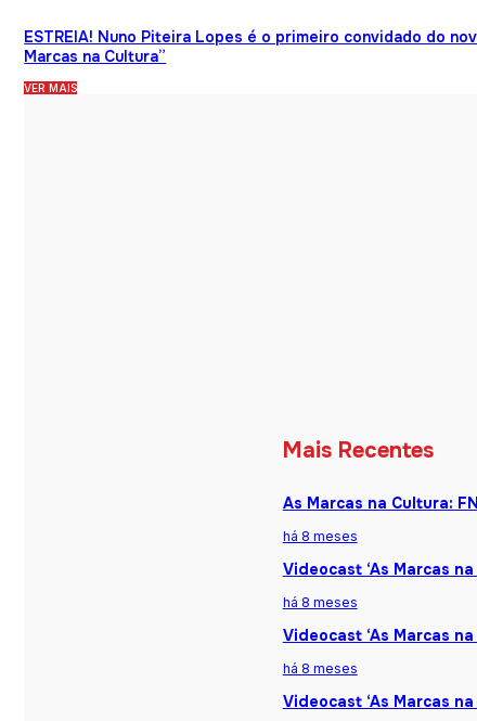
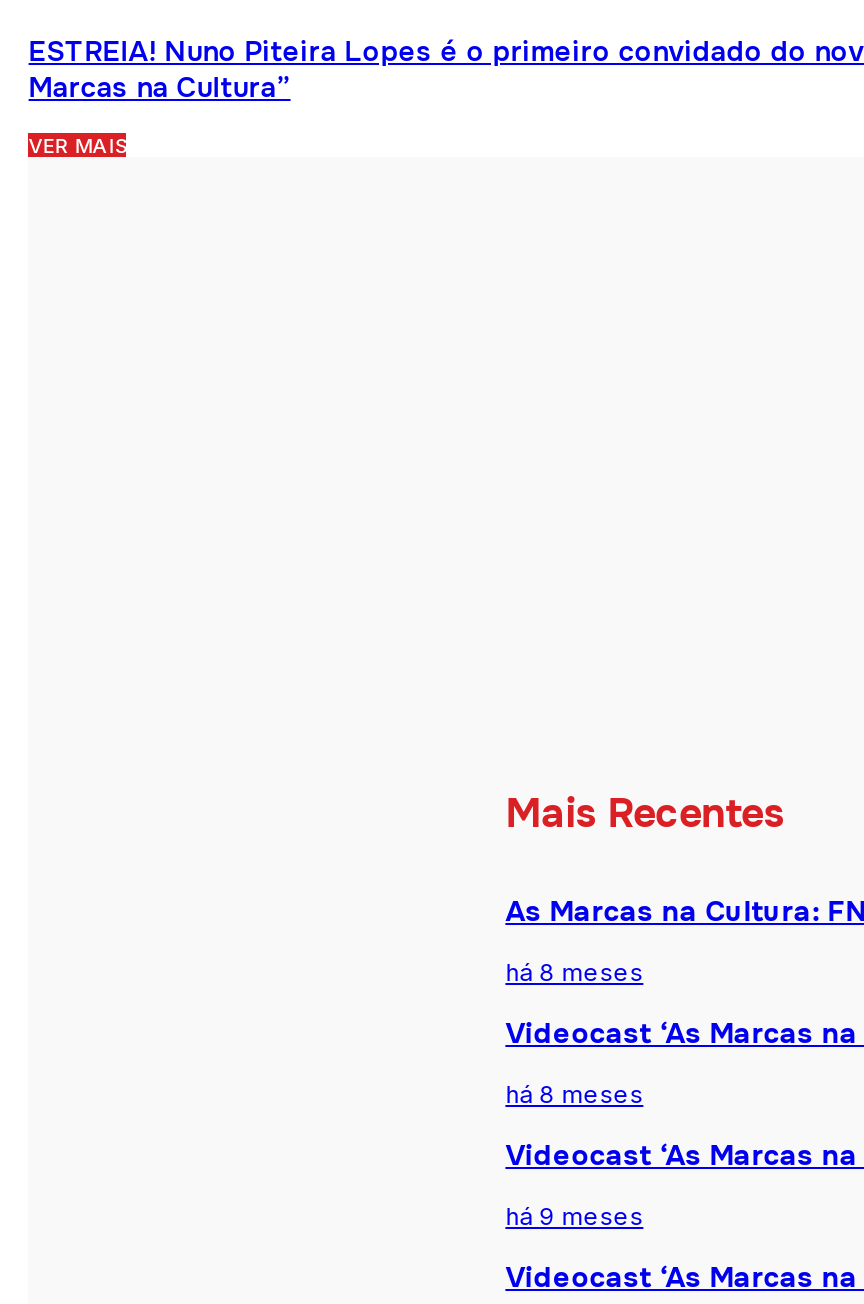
- há 8 meses
+ há 9 meses
